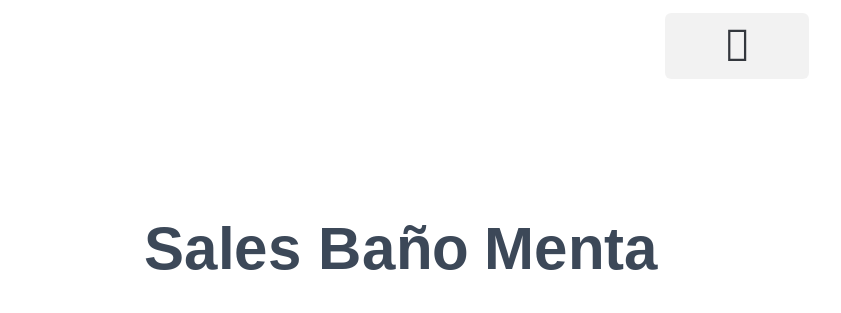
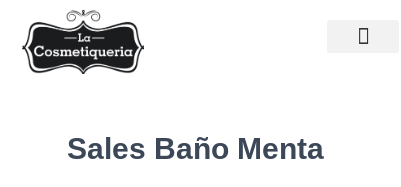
+ [image]
